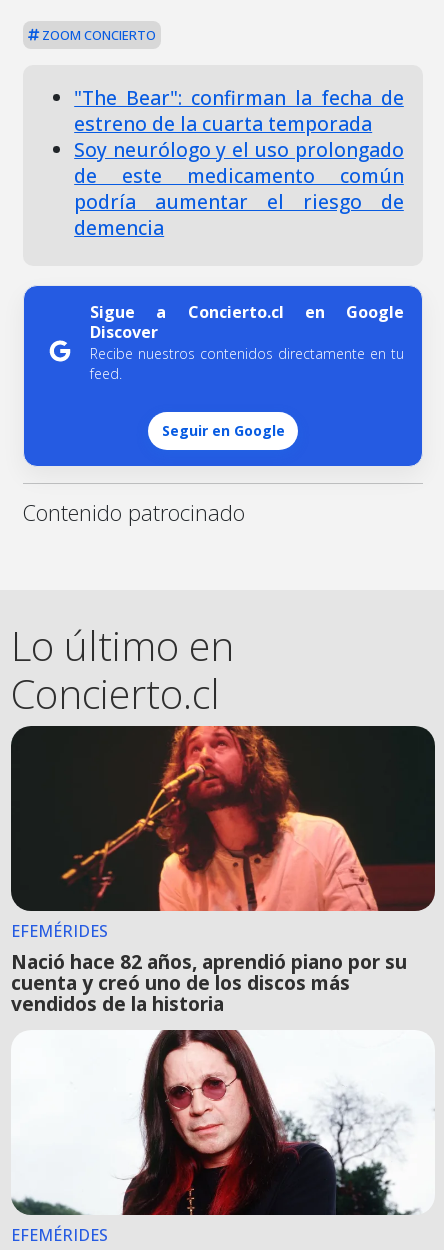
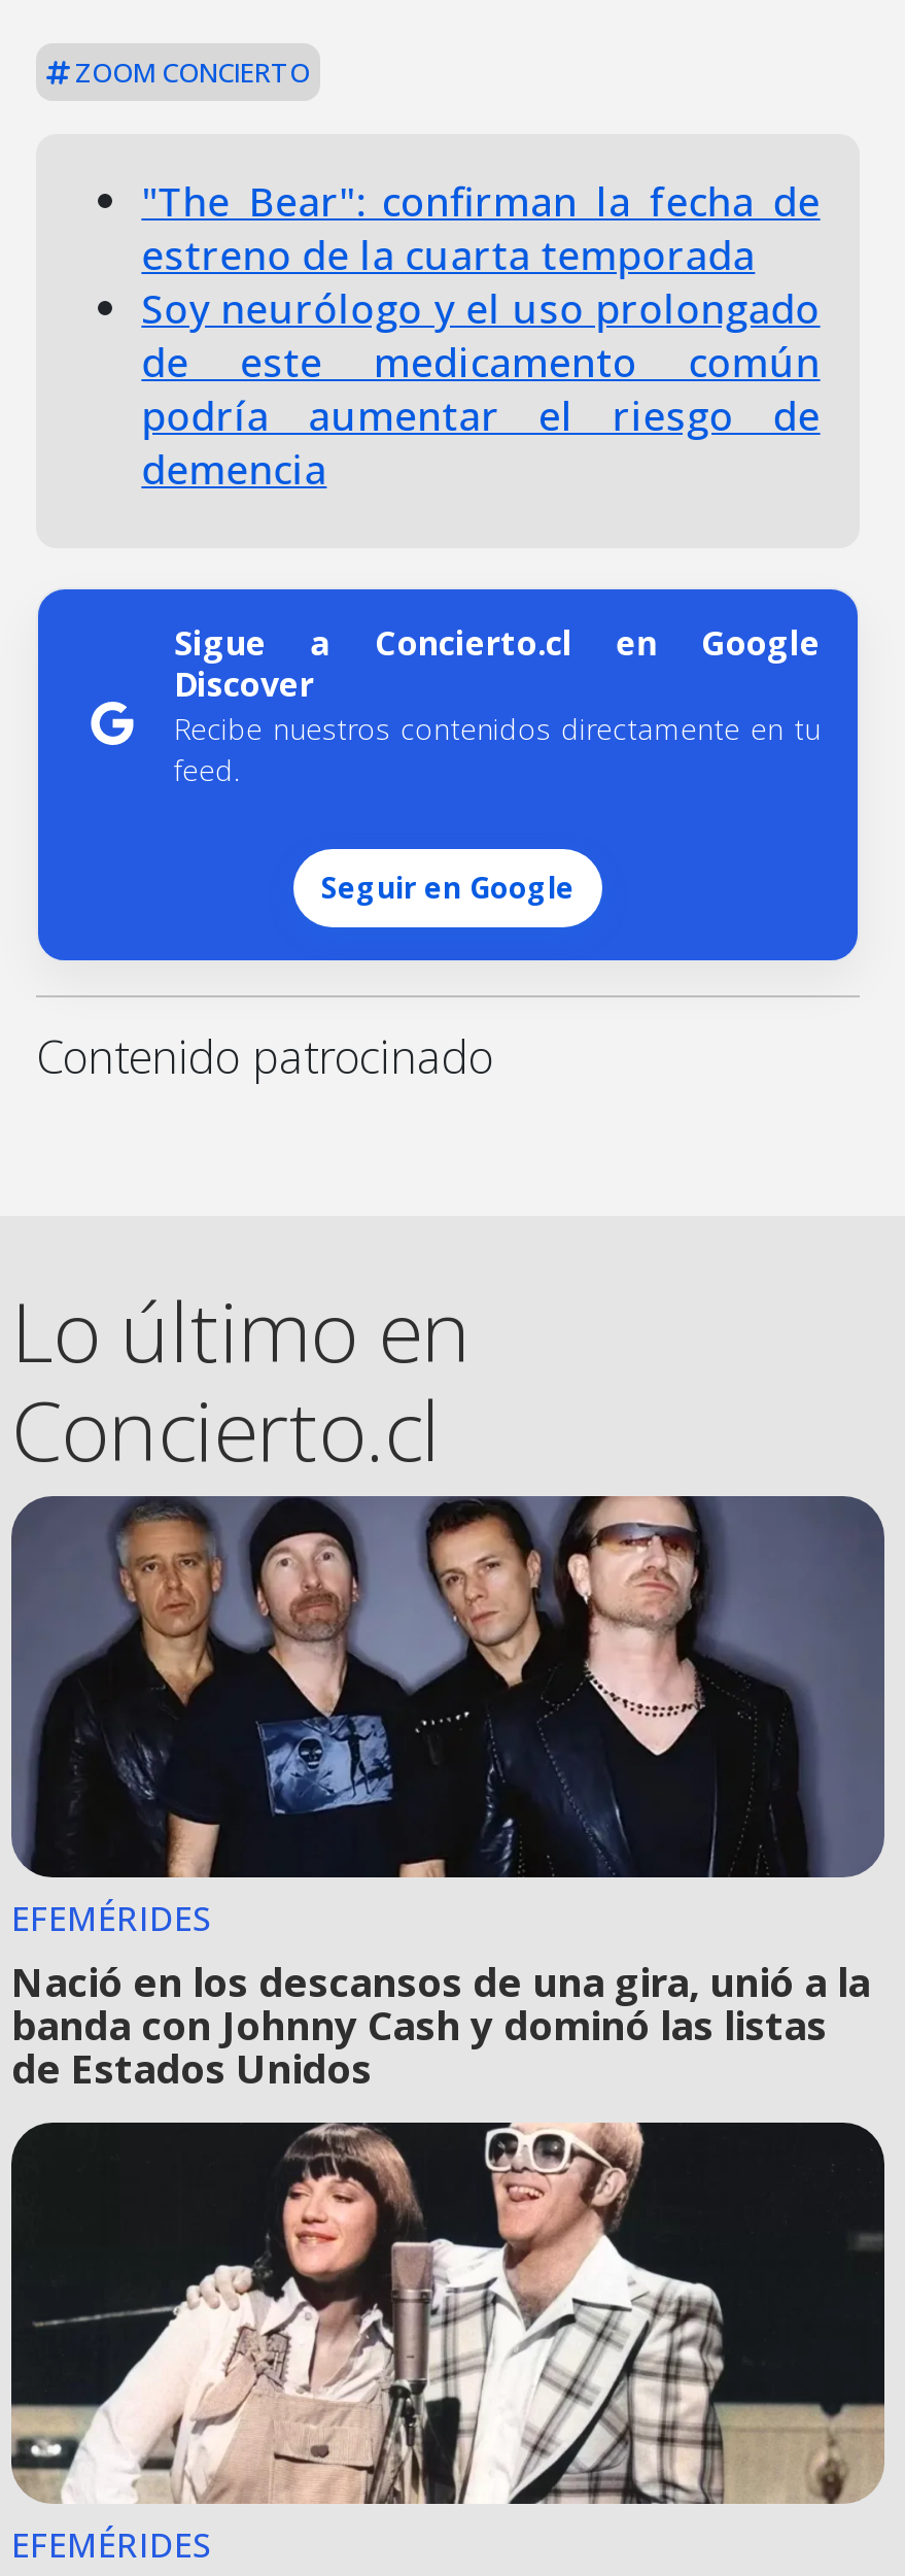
- [image]
- Nació hace 82 años, aprendió piano por su
- cuenta y creó uno de los discos más
- vendidos de la historia
+ [image]
+ Nació en los descansos de una gira, unió a la
+ banda con Johnny Cash y dominó las listas
+ de Estados Unidos

- [image]
+ [image]
